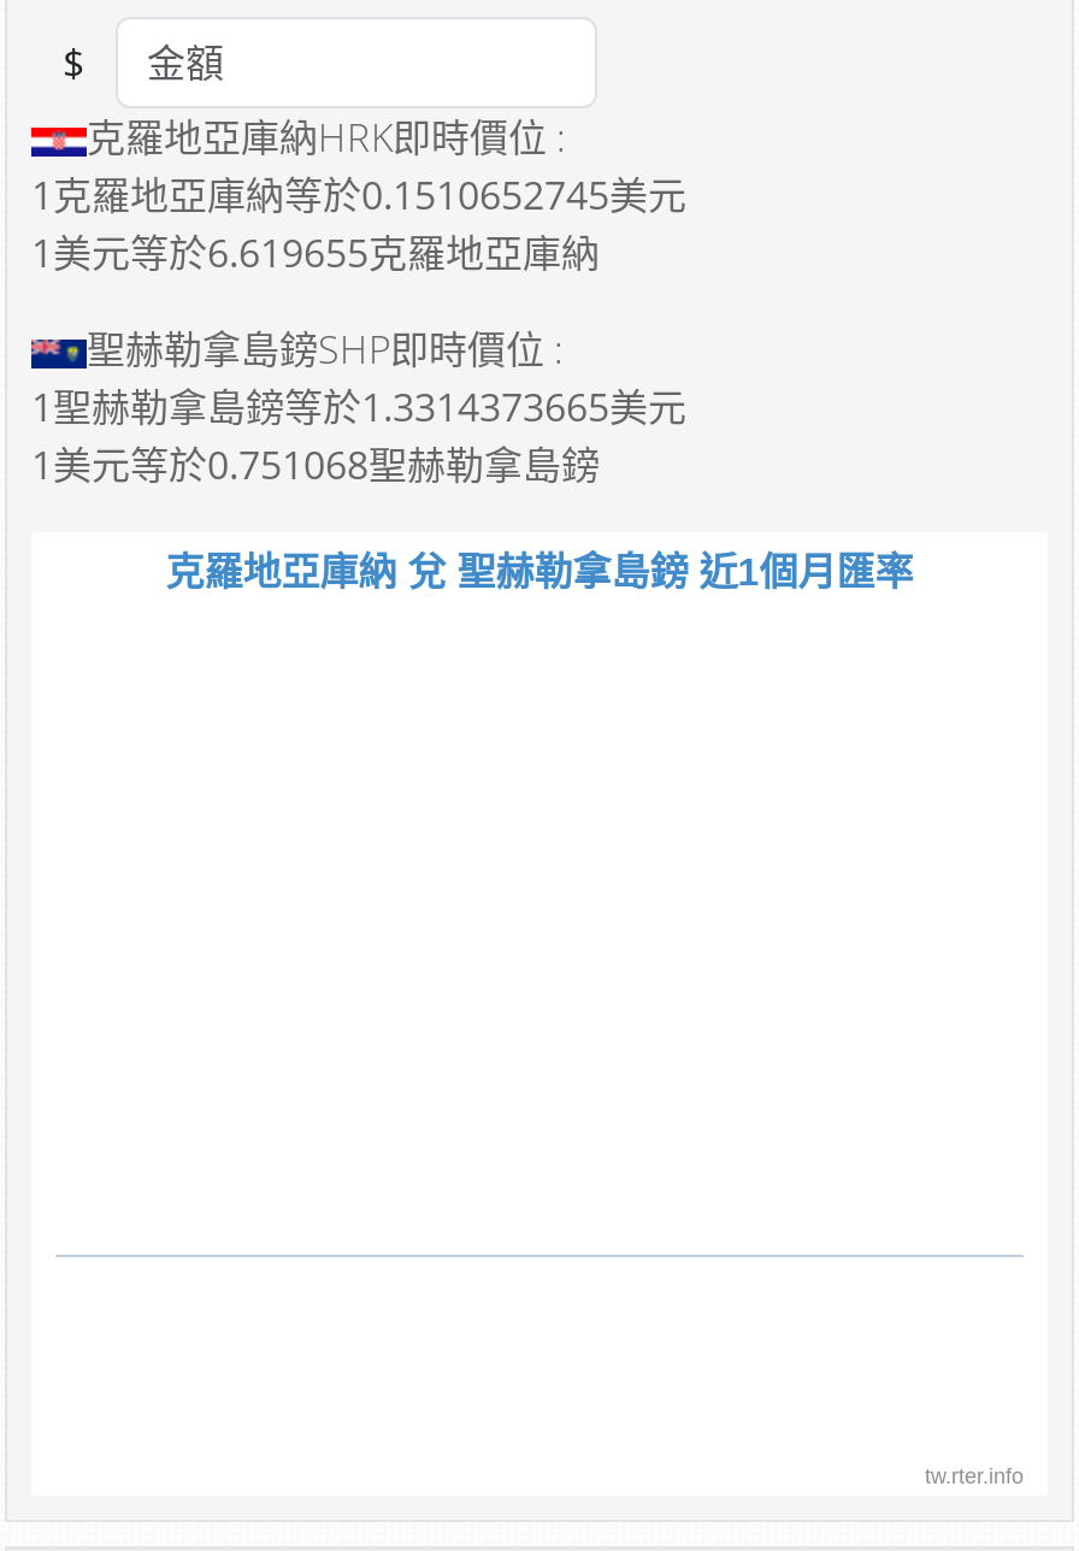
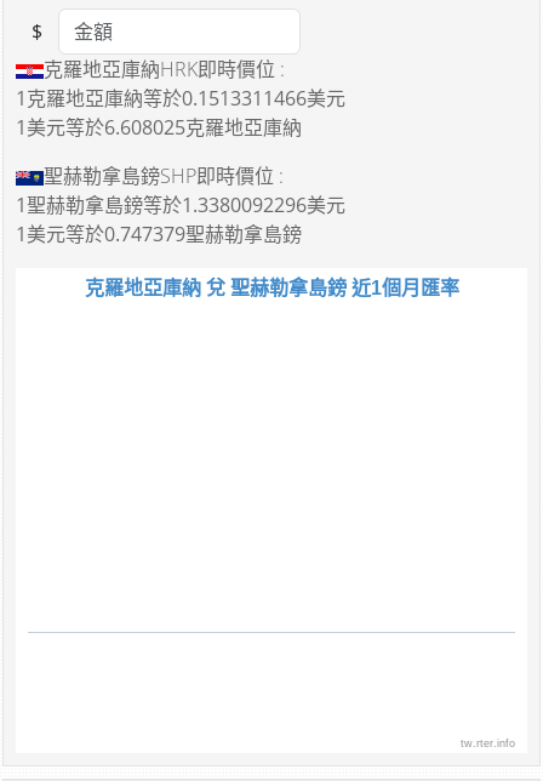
- 1克羅地亞庫納等於0.1510652745美元
+ 1克羅地亞庫納等於0.1513311466美元

- 1美元等於6.619655克羅地亞庫納
+ 1美元等於6.608025克羅地亞庫納

- 1聖赫勒拿島鎊等於1.3314373665美元
+ 1聖赫勒拿島鎊等於1.3380092296美元

- 1美元等於0.751068聖赫勒拿島鎊
+ 1美元等於0.747379聖赫勒拿島鎊
